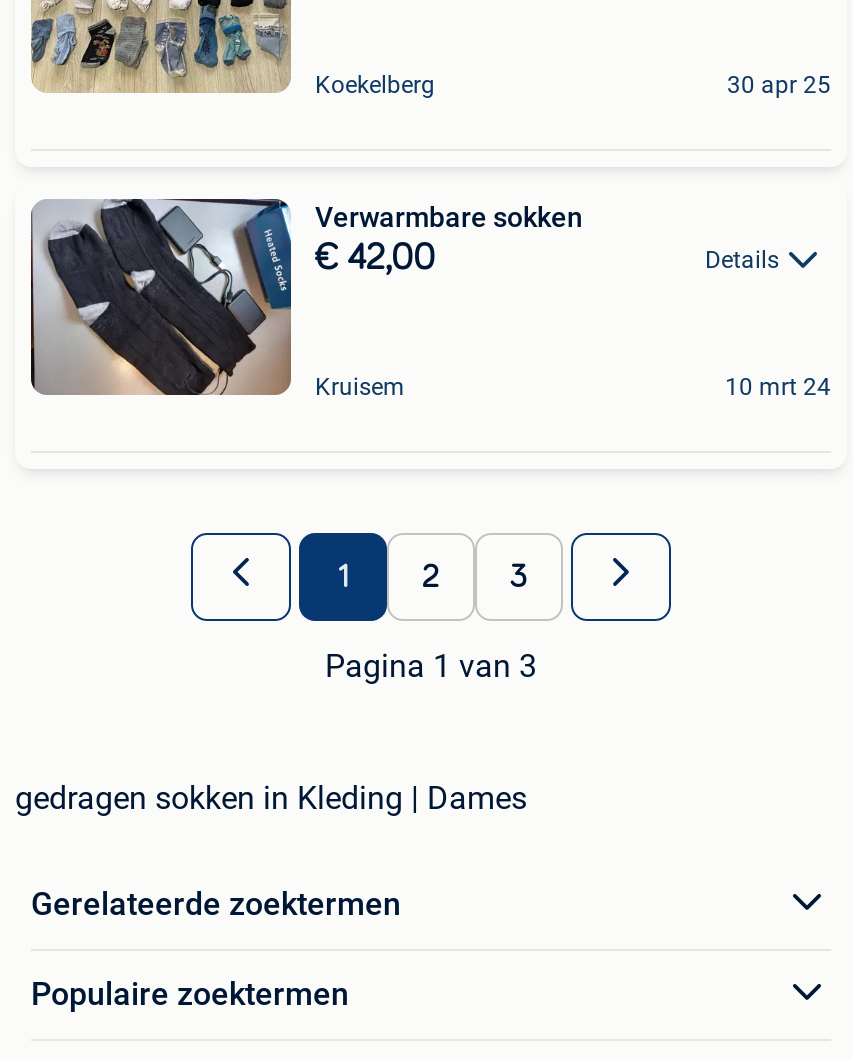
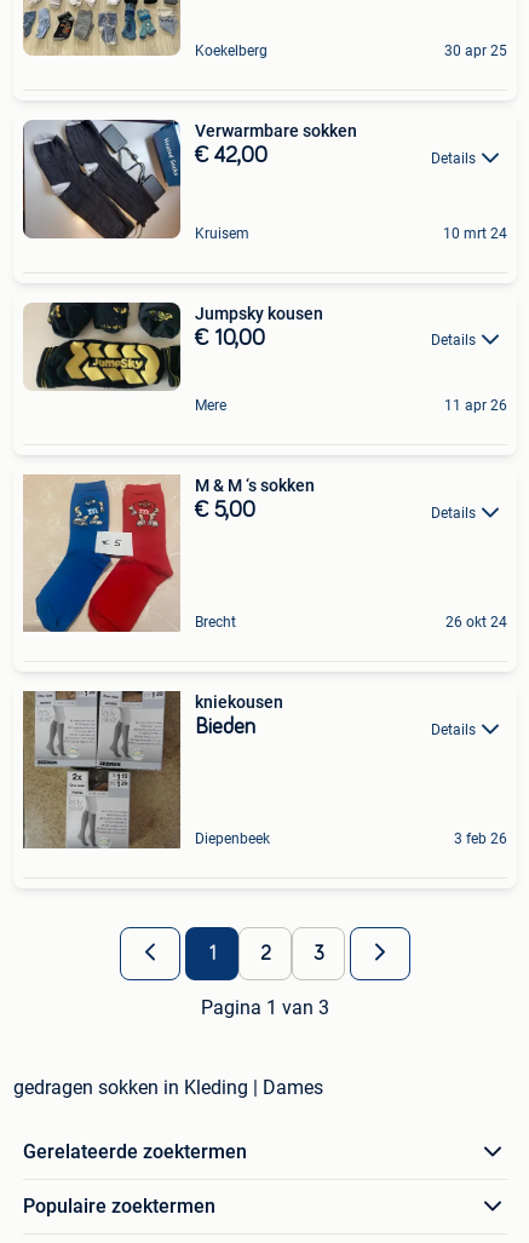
+ [image]
+ kniekousen
+ Bieden
+ Details

+ [image]
+ M & M ‘s sokken
+ € 5,00
+ Details

+ [image]
+ Jumpsky kousen
+ € 10,00
+ Details

+ Mere
+ 11 apr 26

+ Brecht
+ 26 okt 24

+ Diepenbeek
+ 3 feb 26
